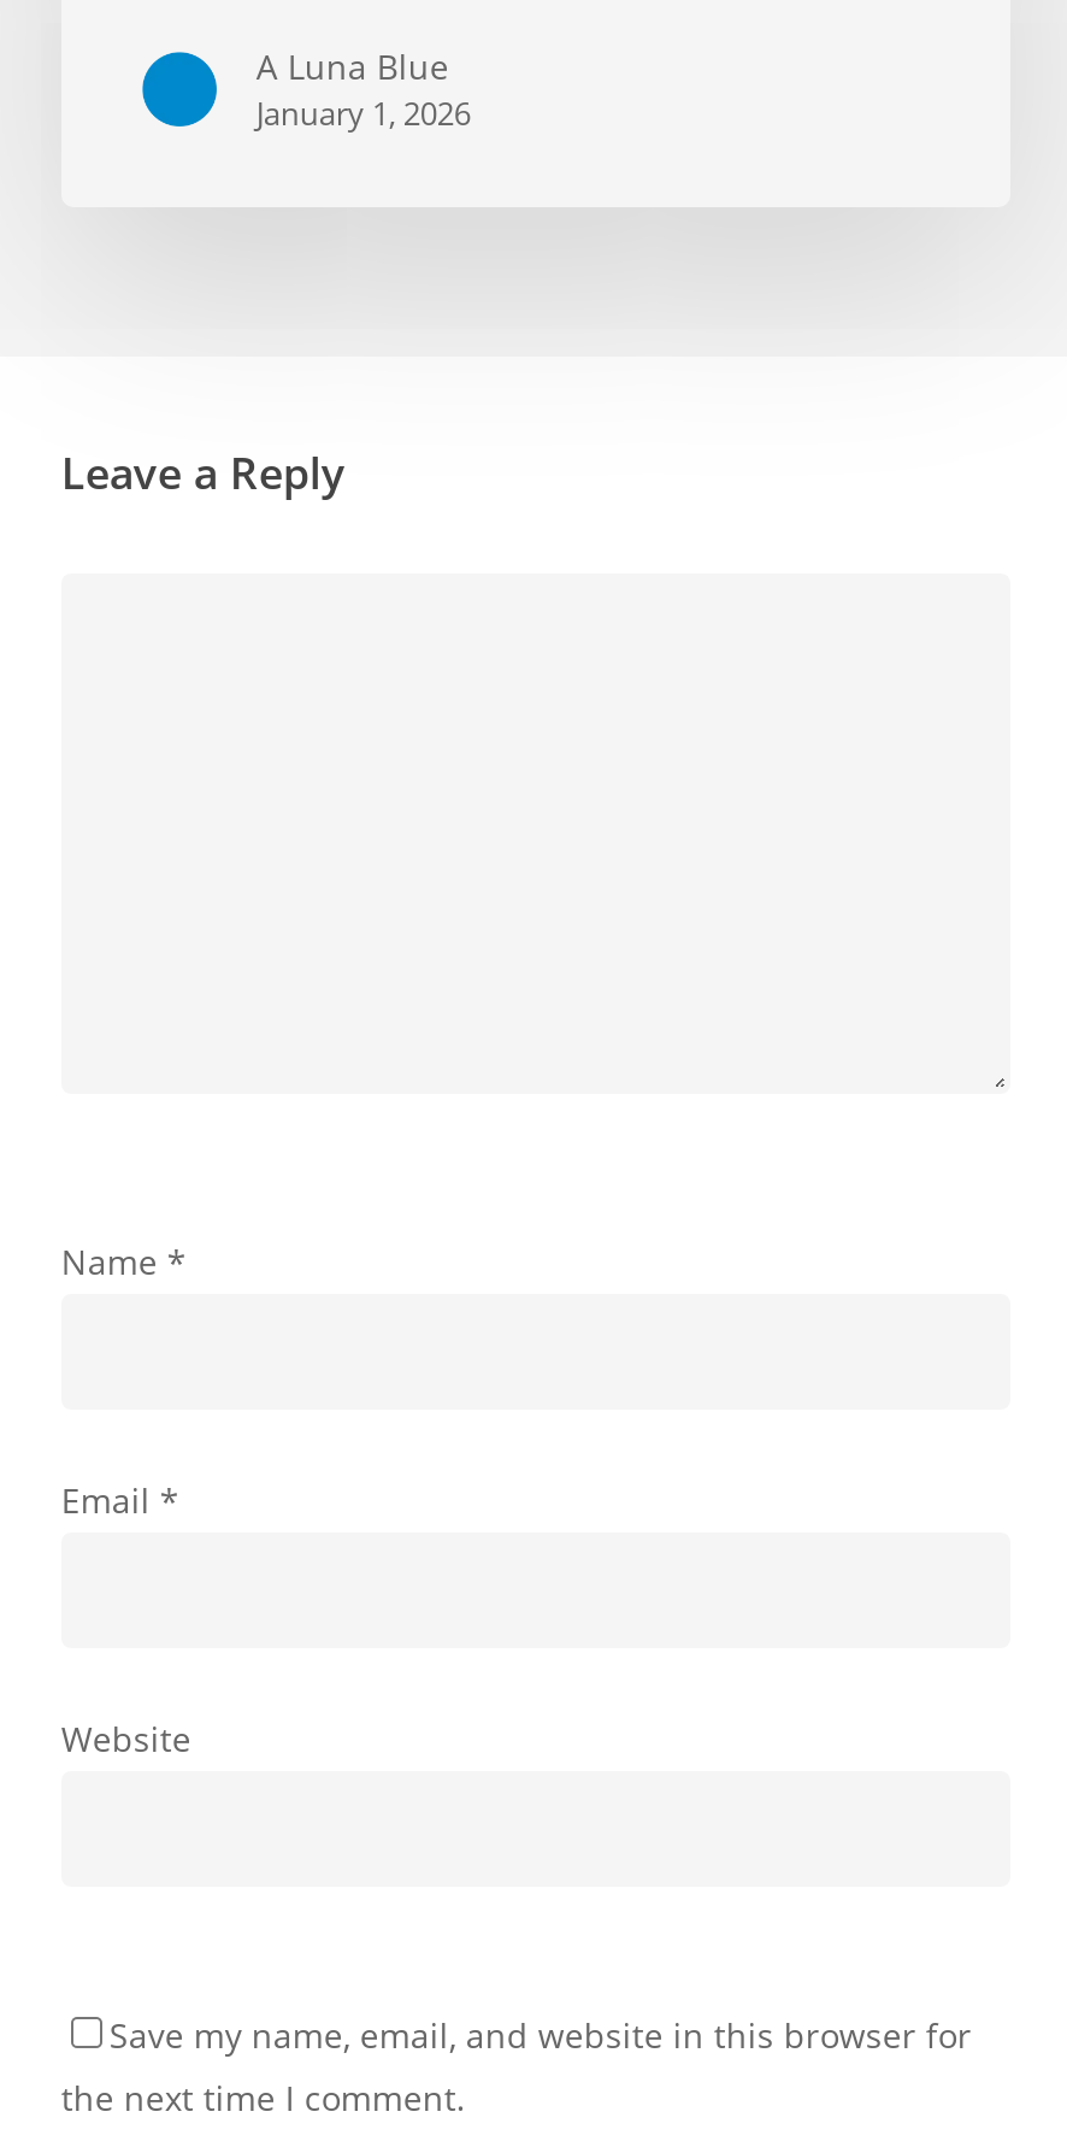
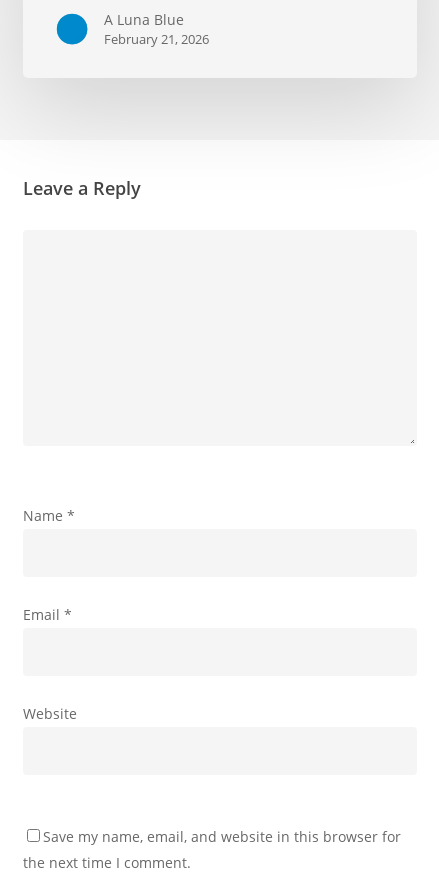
- January 1, 2026
+ February 21, 2026
